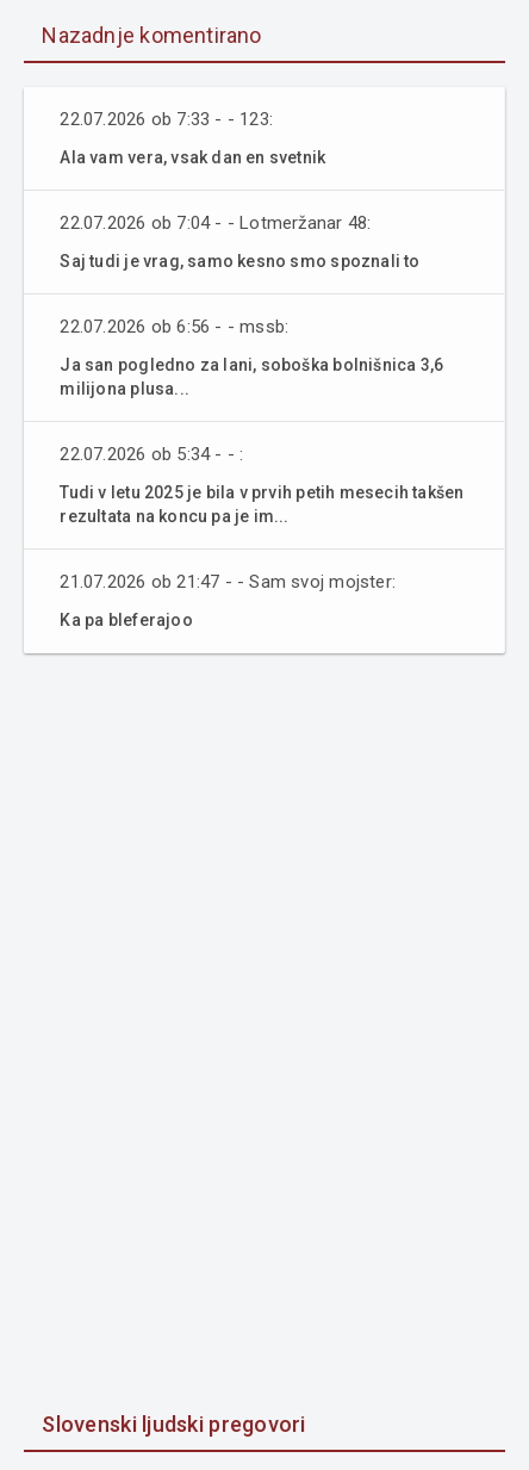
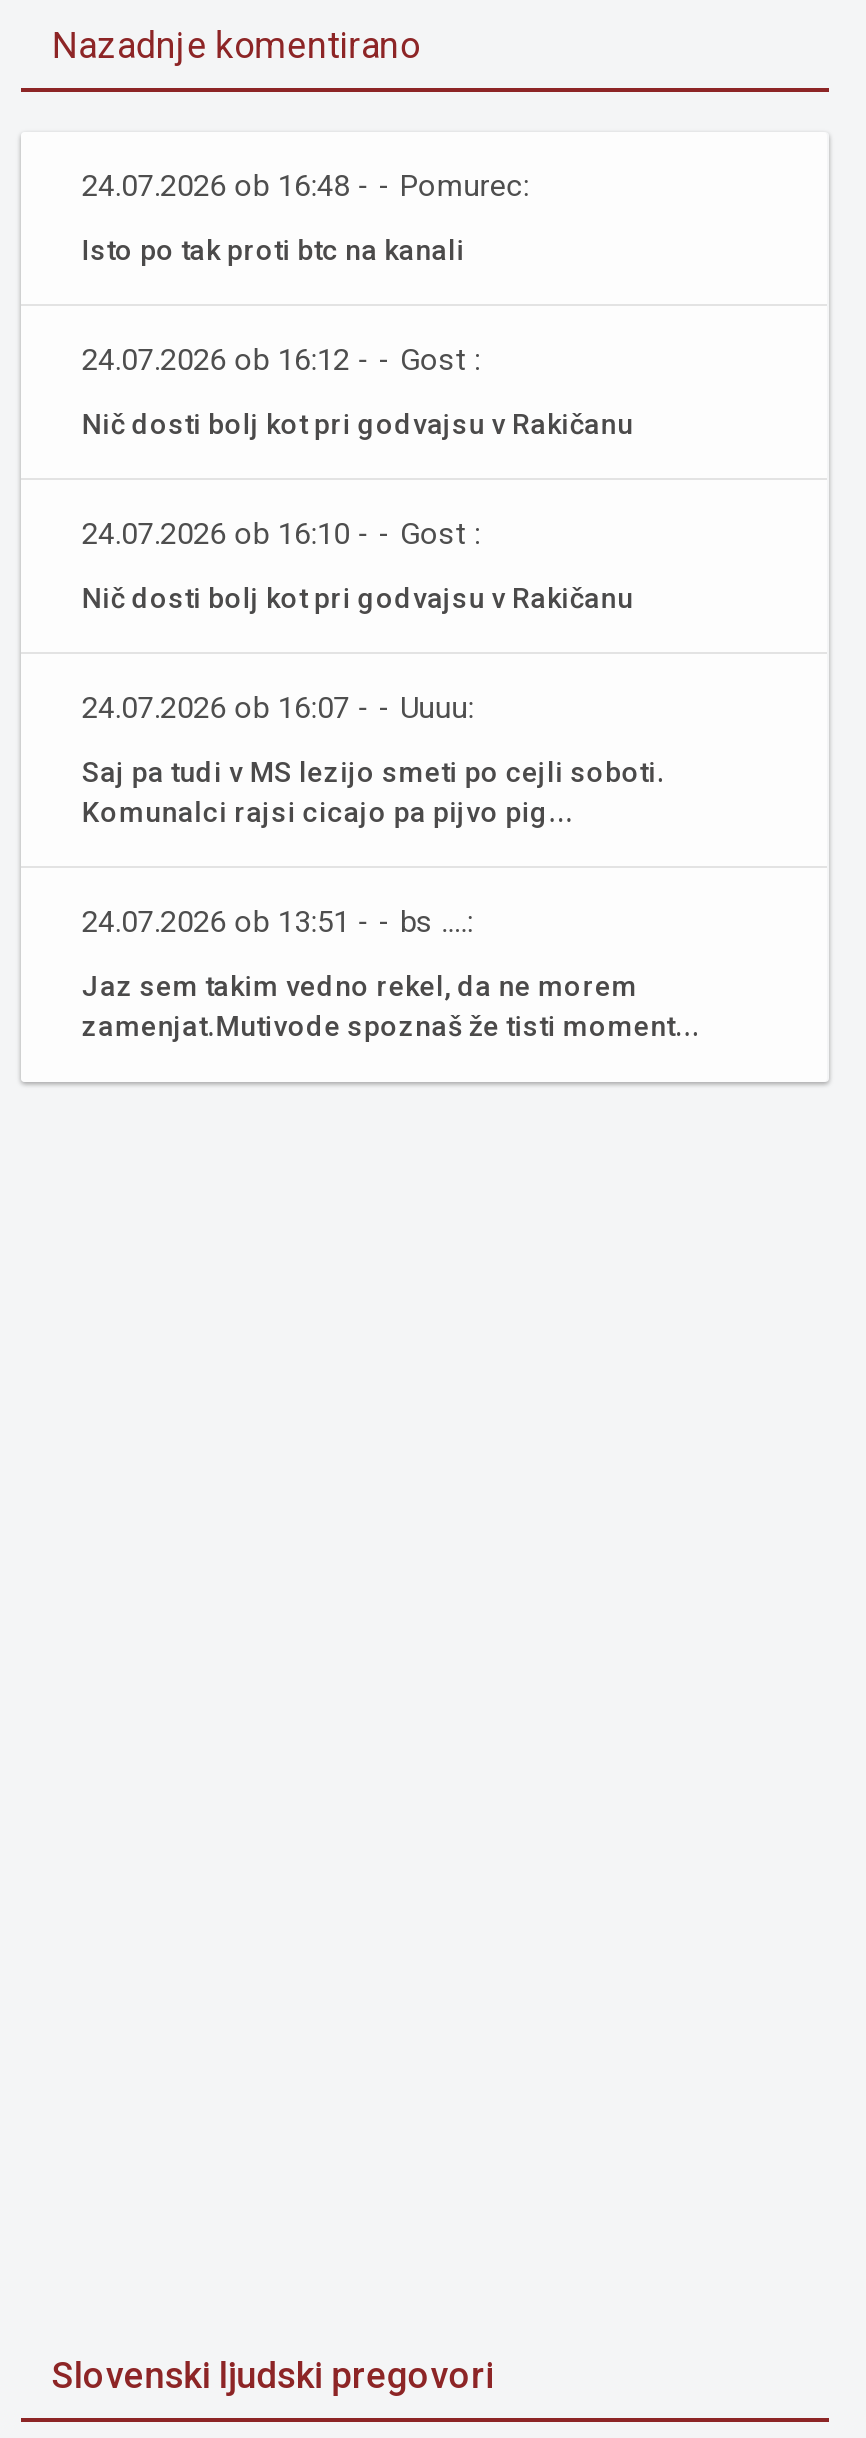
- 22.07.2026 ob 7:33 - - 123:
+ 24.07.2026 ob 16:48 - - Pomurec:

- Ala vam vera, vsak dan en svetnik
+ Isto po tak proti btc na kanali

- 22.07.2026 ob 7:04 - - Lotmeržanar 48:
+ 24.07.2026 ob 16:12 - - Gost :

- Saj tudi je vrag, samo kesno smo spoznali to
+ Nič dosti bolj kot pri godvajsu v Rakičanu

- 22.07.2026 ob 6:56 - - mssb:
+ 24.07.2026 ob 16:10 - - Gost :

- Ja san pogledno za lani, soboška bolnišnica 3,6
- milijona plusa...
+ Nič dosti bolj kot pri godvajsu v Rakičanu

- 22.07.2026 ob 5:34 - - :
+ 24.07.2026 ob 16:07 - - Uuuu:

- Tudi v letu 2025 je bila v prvih petih mesecih takšen
- rezultata na koncu pa je im...
+ Saj pa tudi v MS lezijo smeti po cejli soboti.
+ Komunalci rajsi cicajo pa pijvo pig...

- 21.07.2026 ob 21:47 - - Sam svoj mojster:
+ 24.07.2026 ob 13:51 - - bs ....:

- Ka pa bleferajoo
+ Jaz sem takim vedno rekel, da ne morem
+ zamenjat.Mutivode spoznaš že tisti moment...
